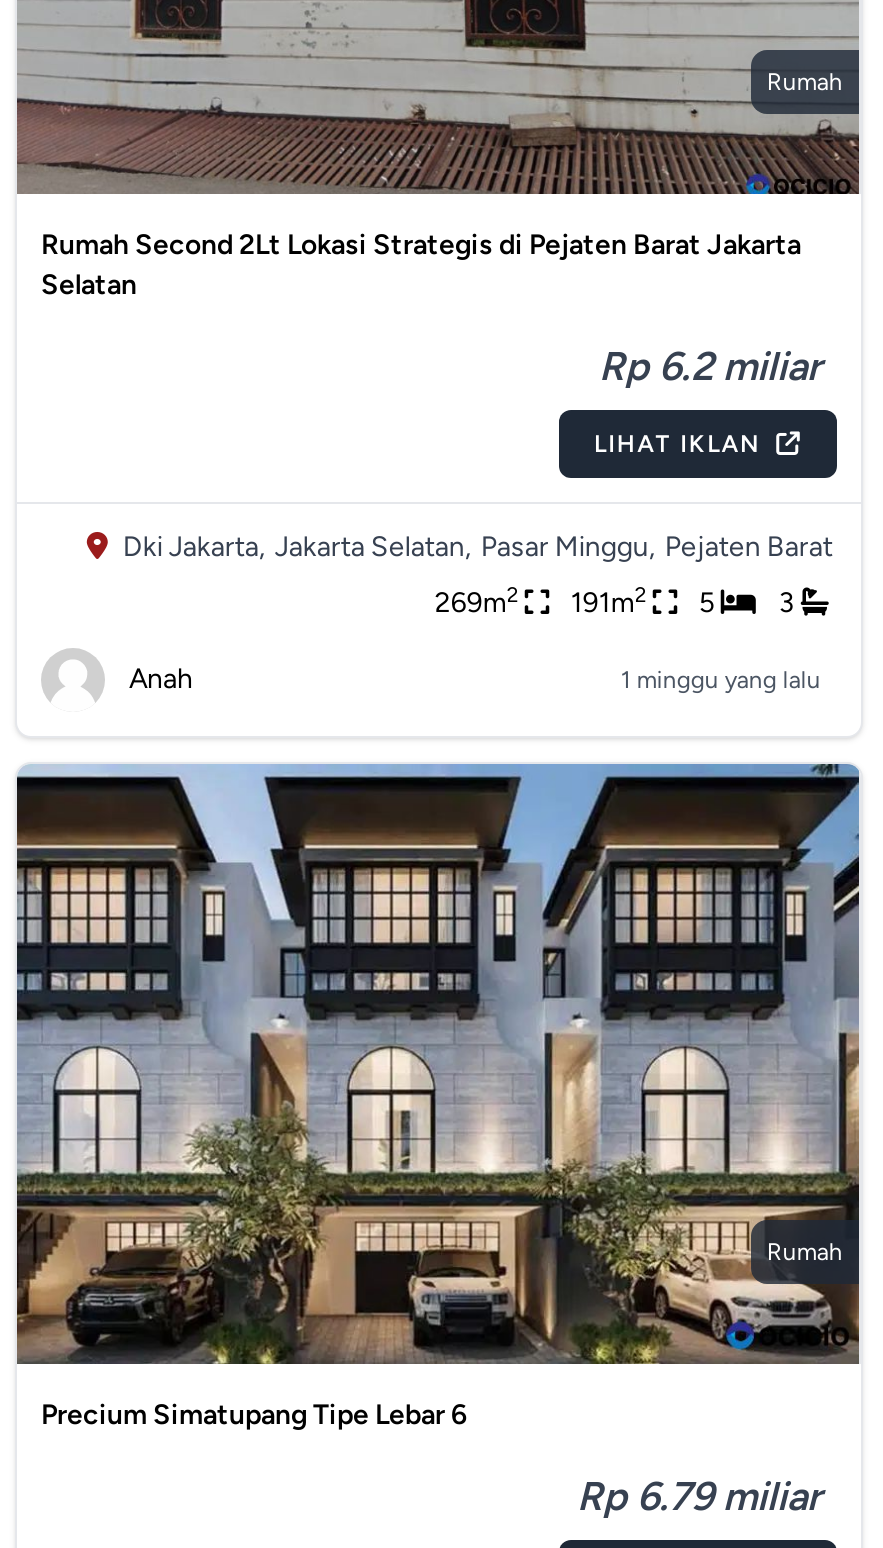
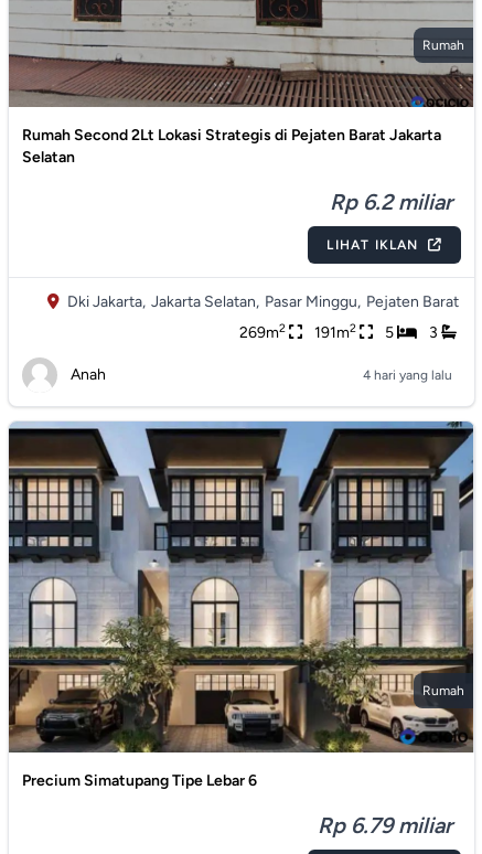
- 1 minggu yang lalu
+ 4 hari yang lalu
